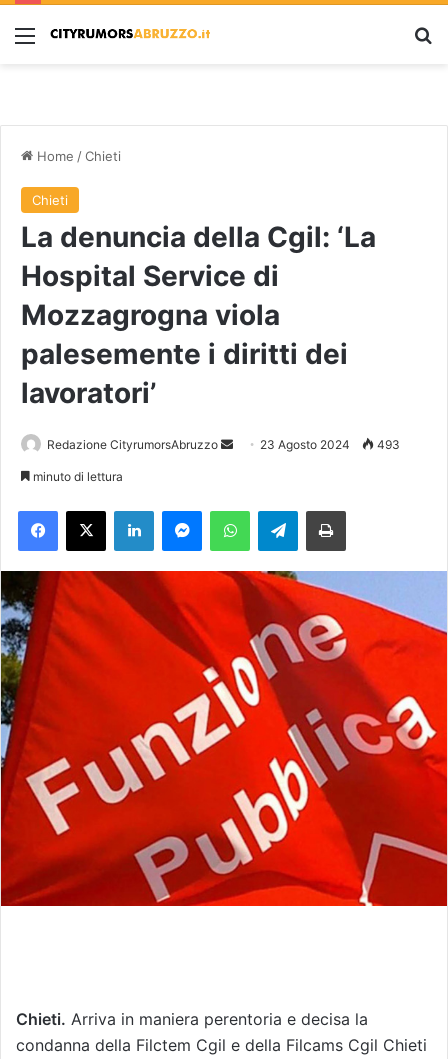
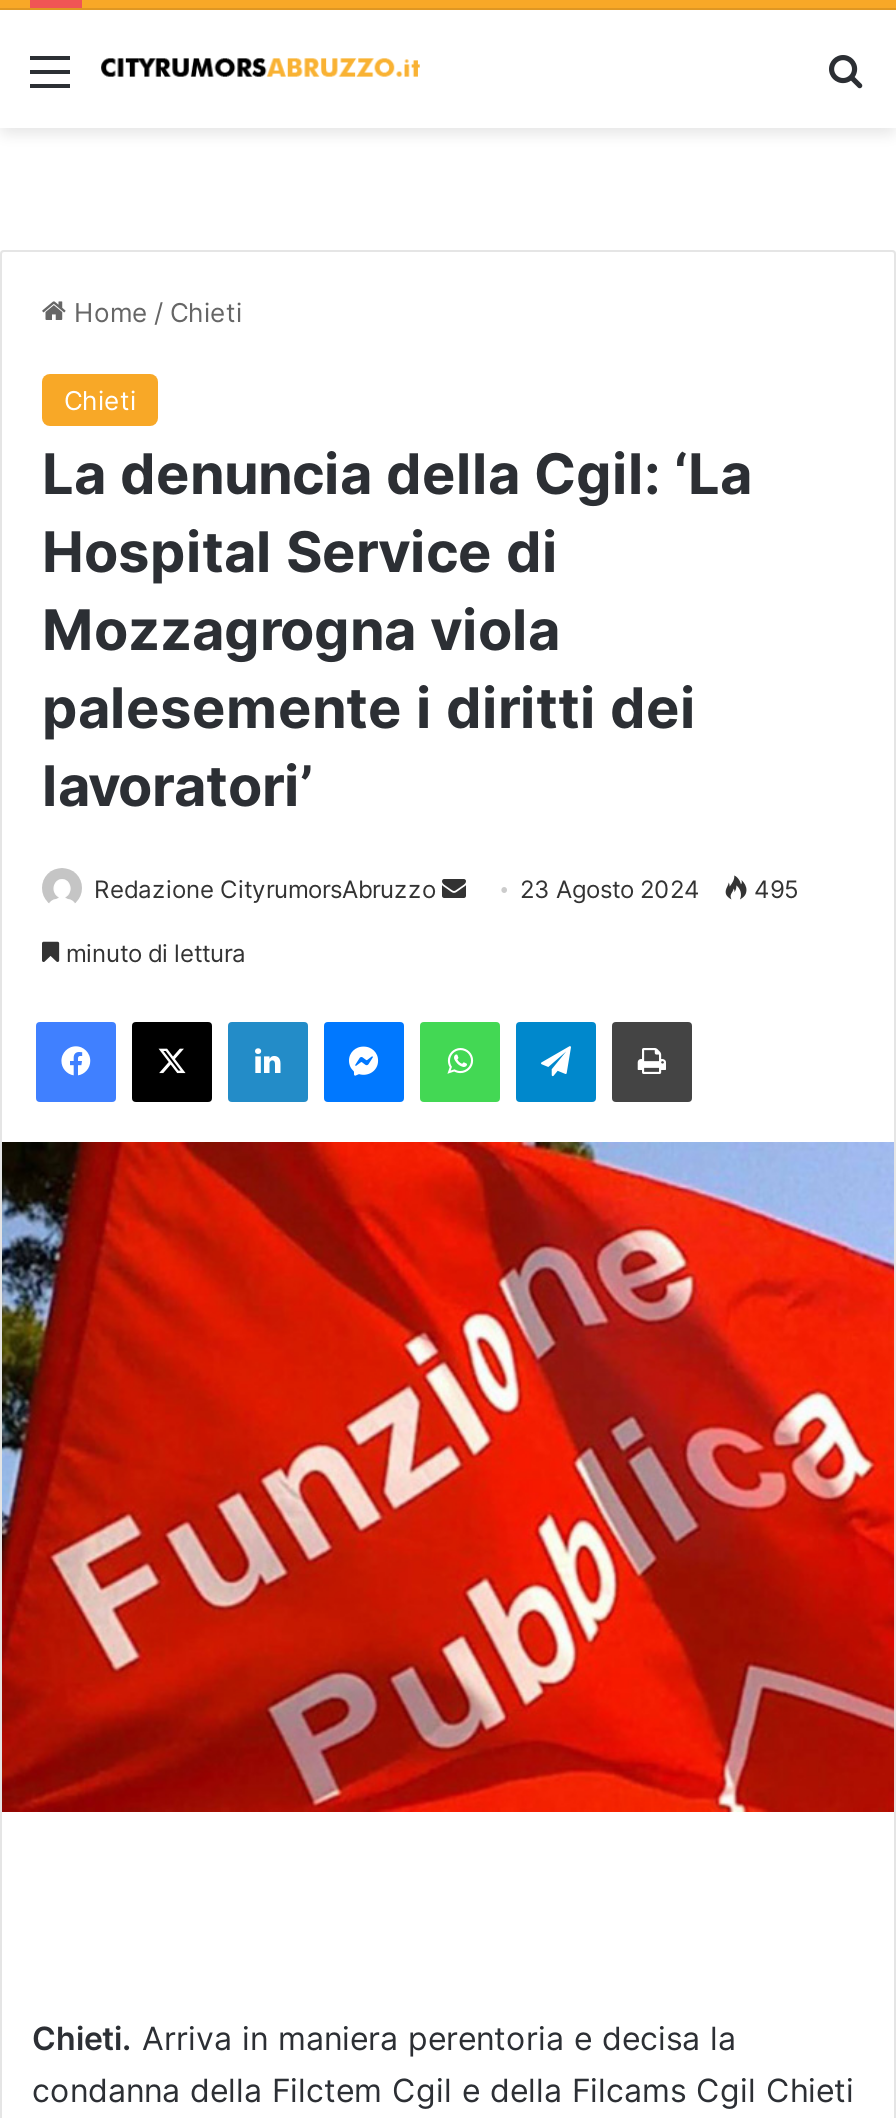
- 493
+ 495
